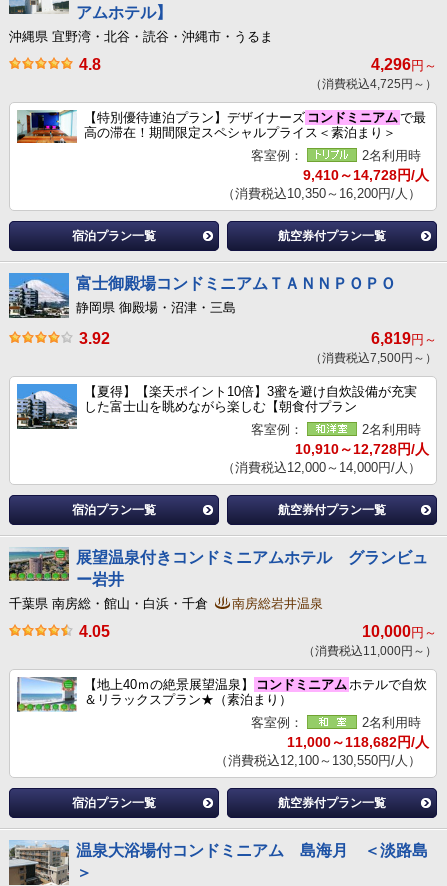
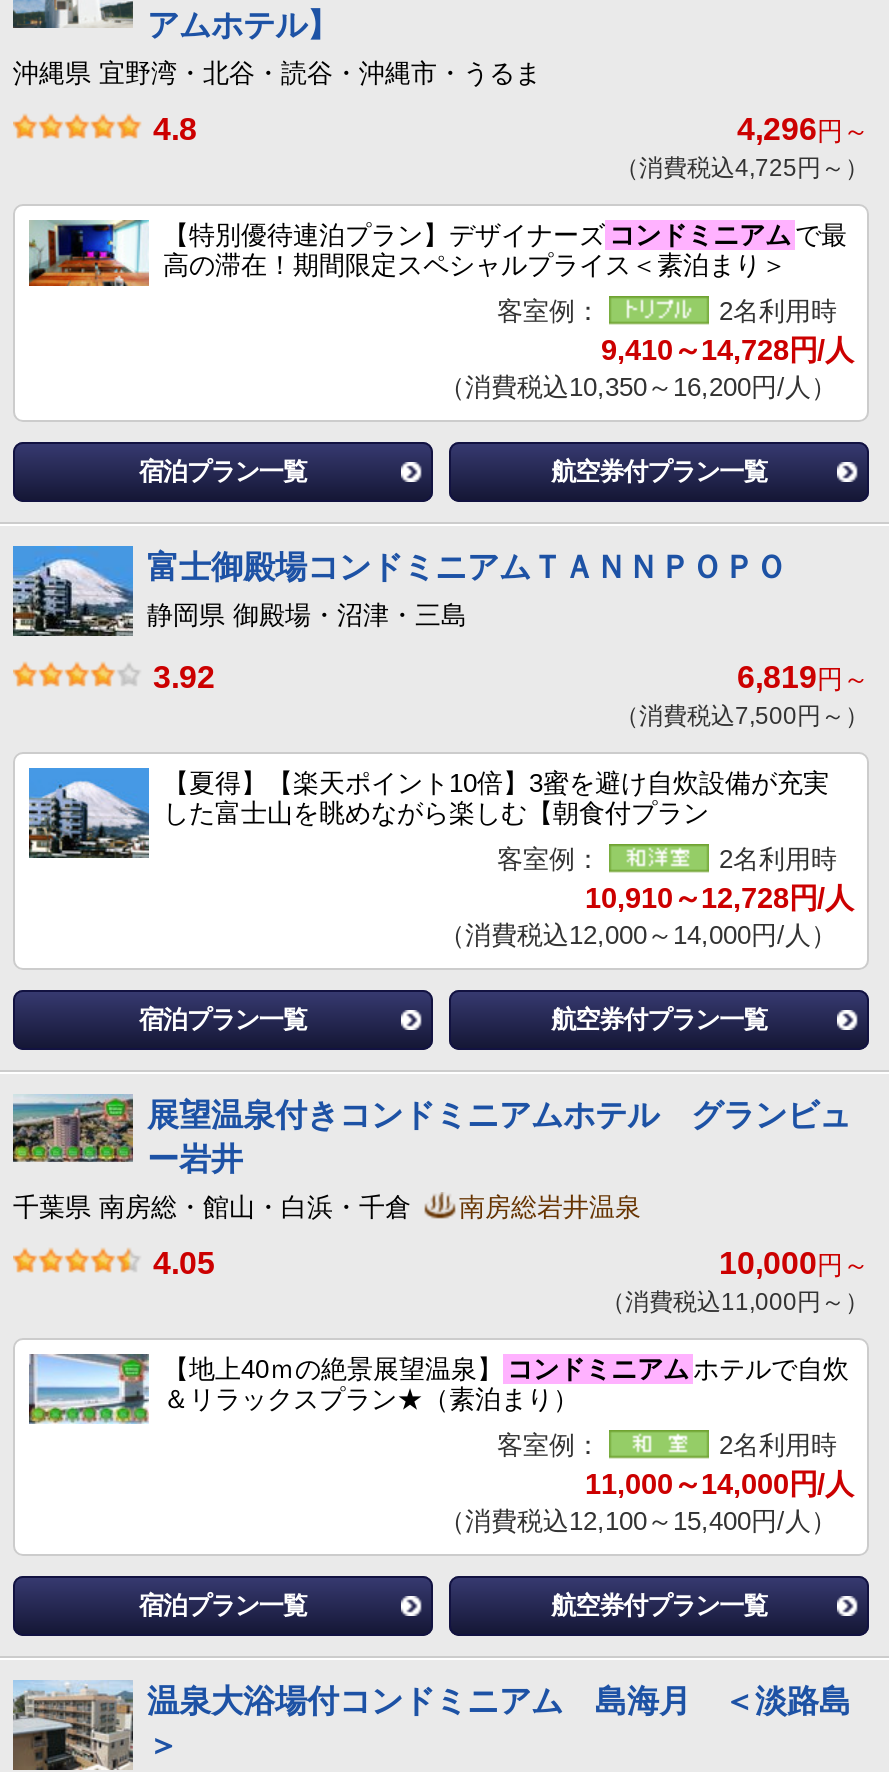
- 11,000～118,682円/人
+ 11,000～14,000円/人

- （消費税込12,100～130,550円/人）
+ （消費税込12,100～15,400円/人）
